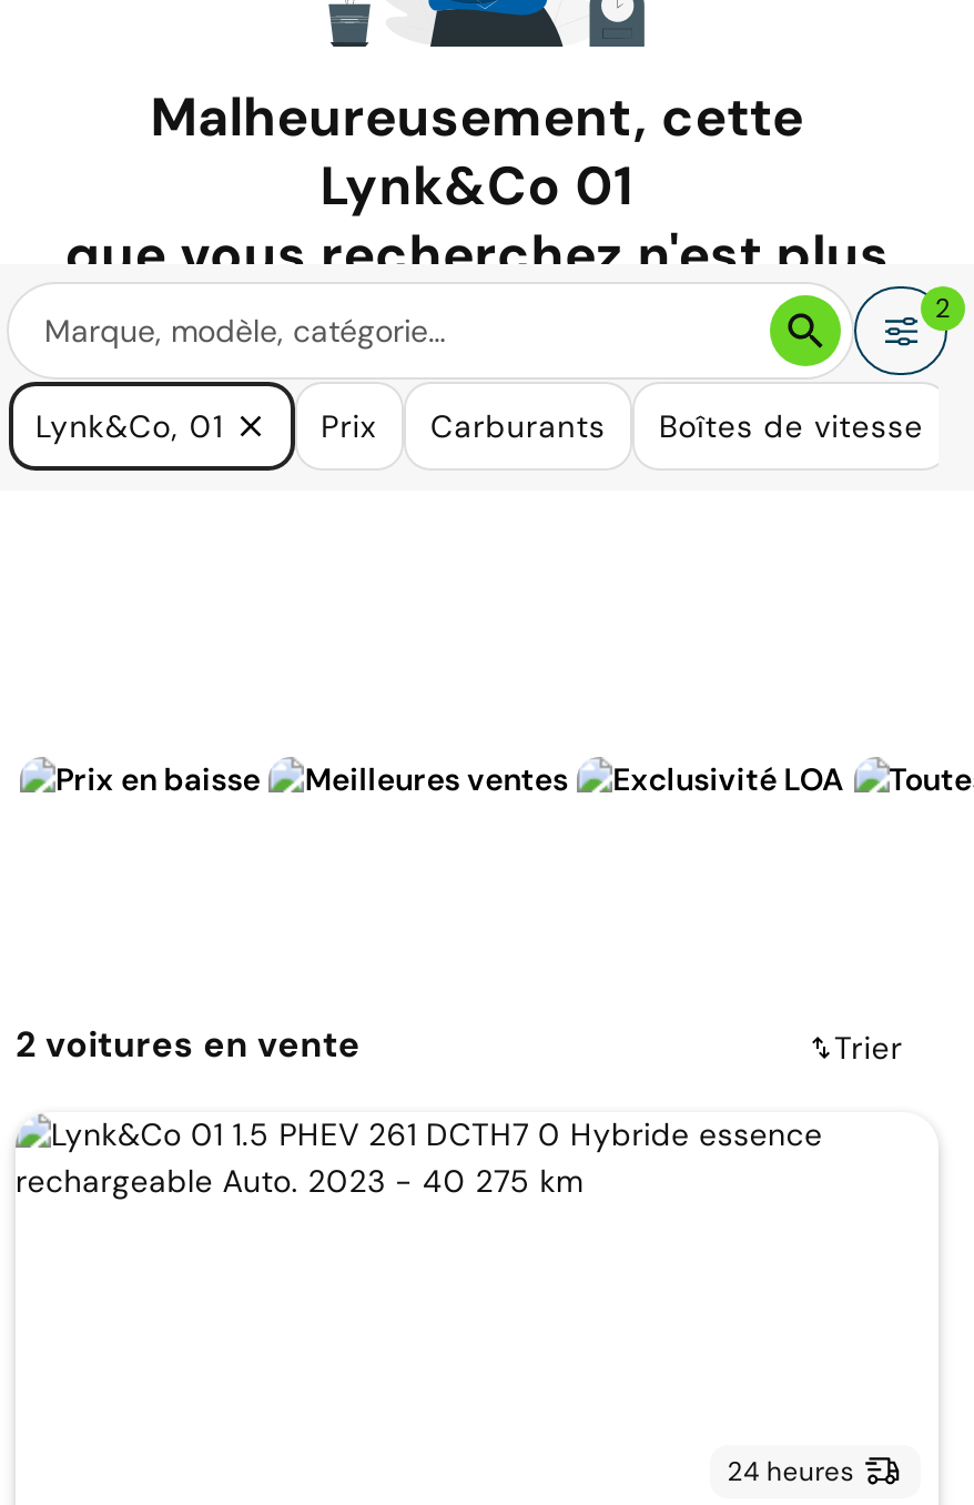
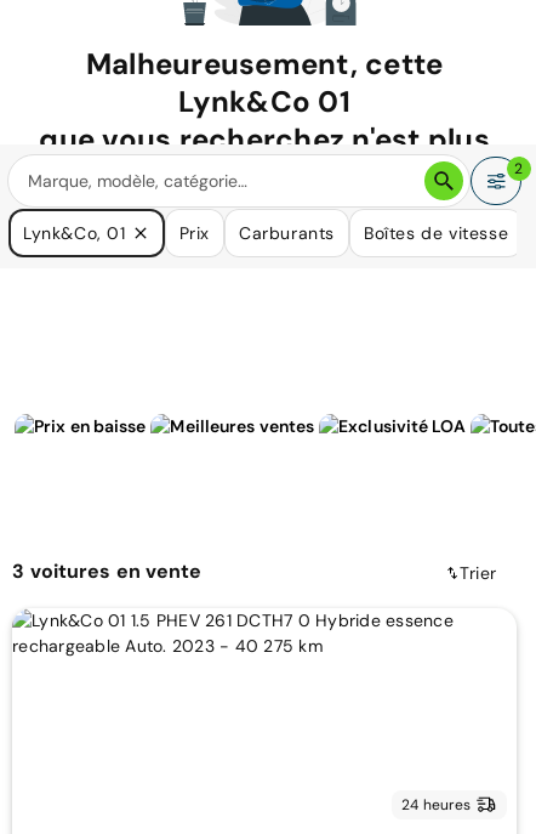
- 2 voitures en vente
+ 3 voitures en vente
